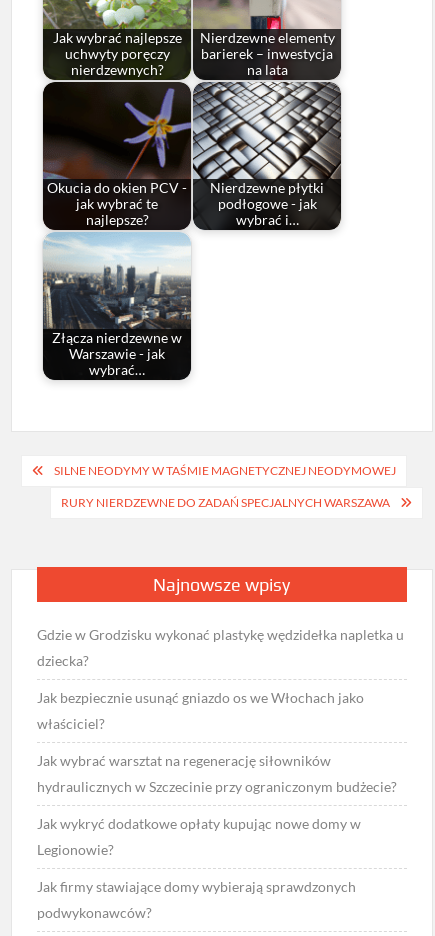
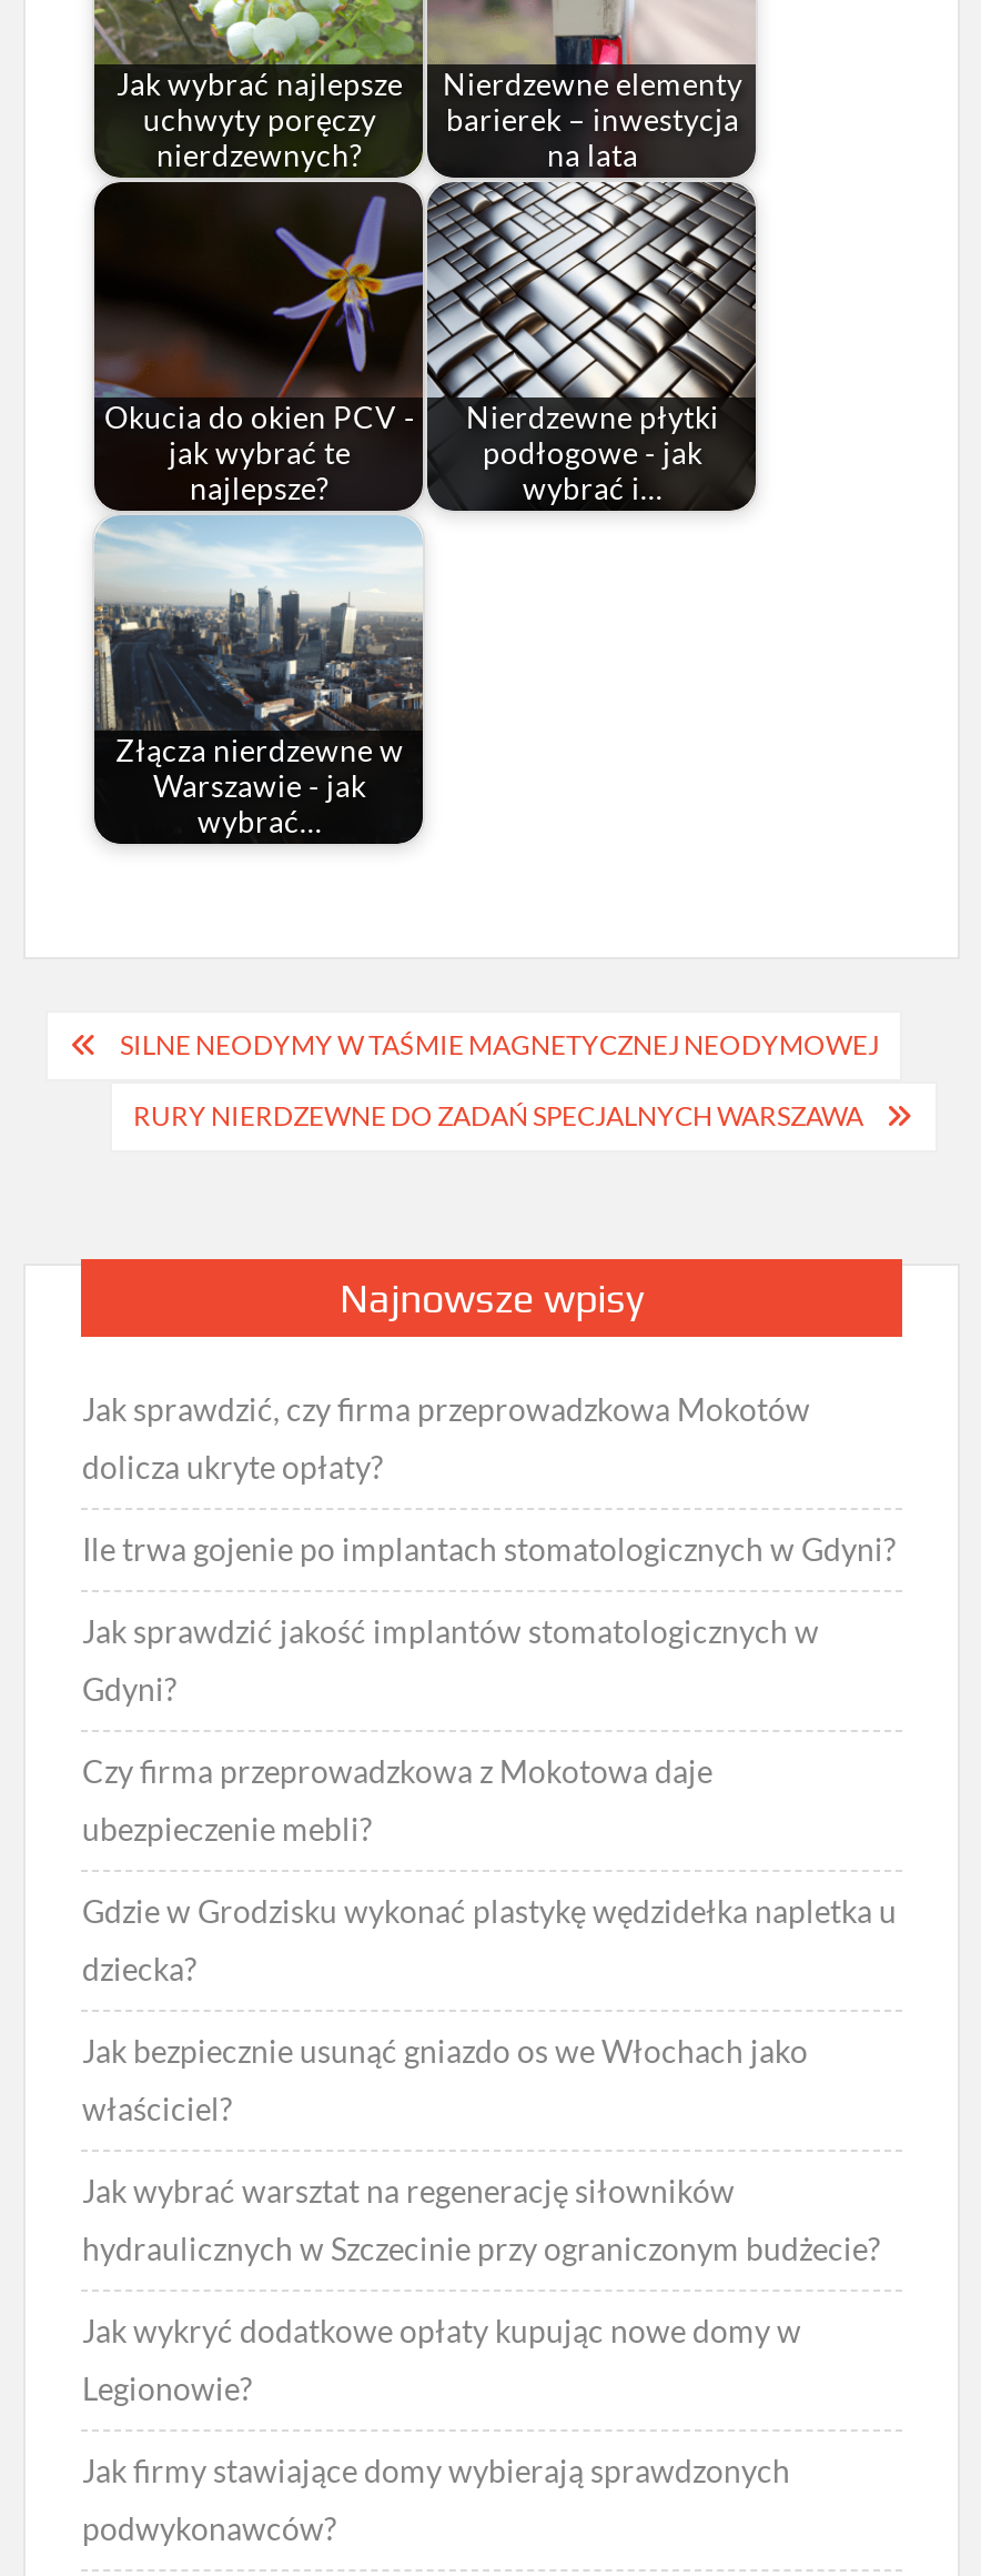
+ Jak sprawdzić, czy firma przeprowadzkowa Mokotów
+ dolicza ukryte opłaty?
+ Ile trwa gojenie po implantach stomatologicznych w Gdyni?
+ Jak sprawdzić jakość implantów stomatologicznych w
+ Gdyni?
+ Czy firma przeprowadzkowa z Mokotowa daje
+ ubezpieczenie mebli?
